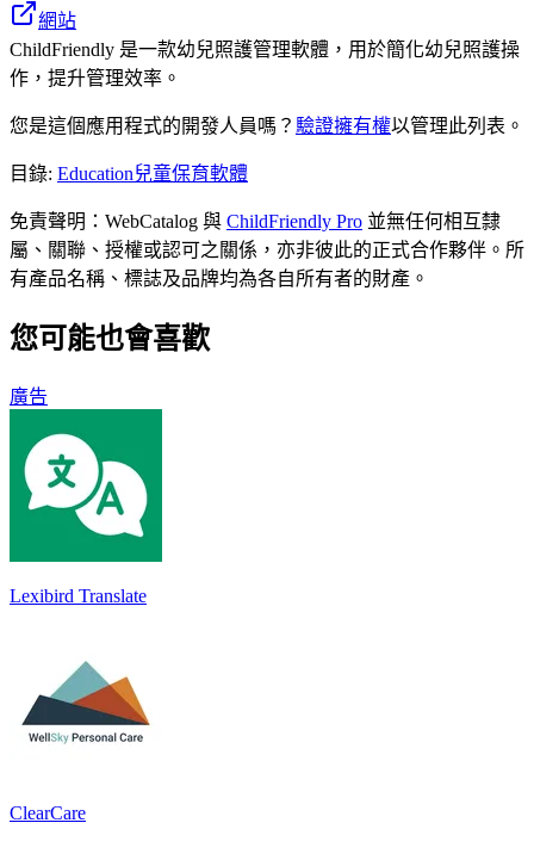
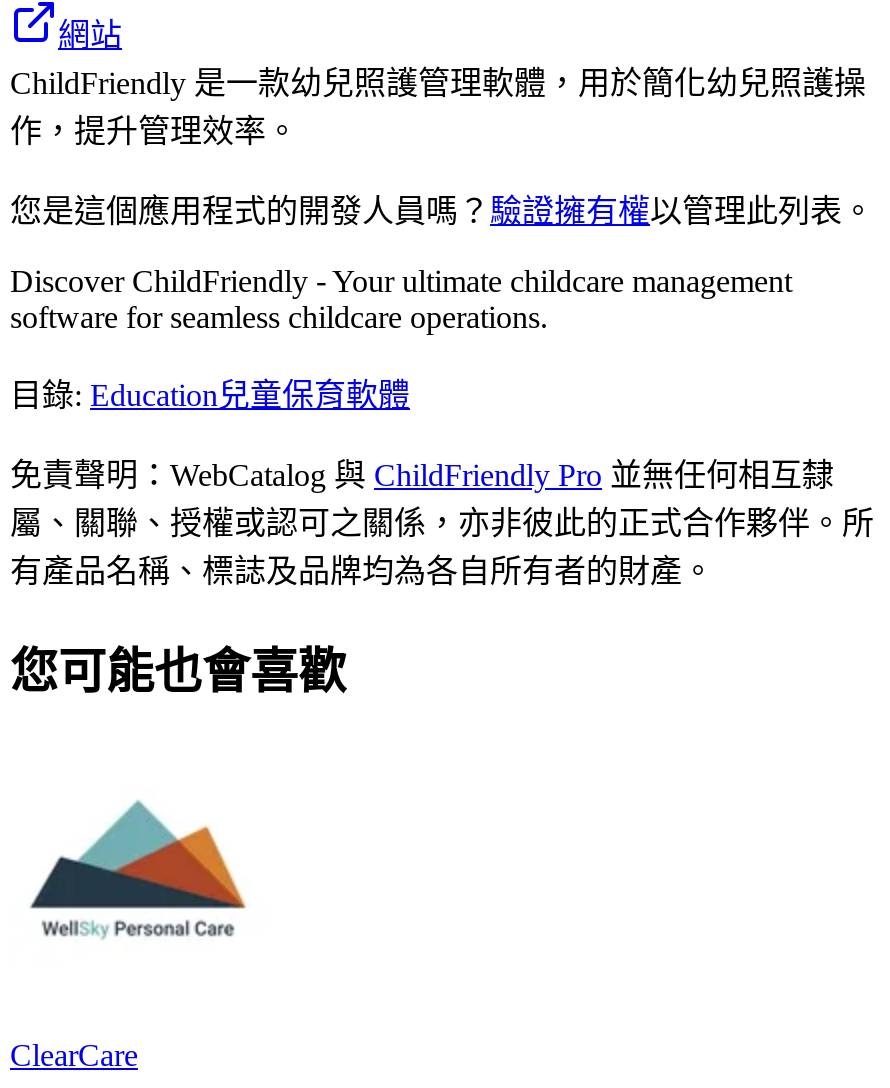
+ Discover ChildFriendly - Your ultimate childcare management
+ software for seamless childcare operations.

moved down: 目錄: Education兒童保育軟體 | 免責聲明：WebCatalog 與ChildFriendly Pro並無任何相互隸 | 屬、關聯、授權或認可之關係，亦非彼此的正式合作夥伴。所 | 有產品名稱、標誌及品牌均為各自所有者的財產。 | 您可能也會喜歡

- 廣告

- [image]
- Lexibird Translate
